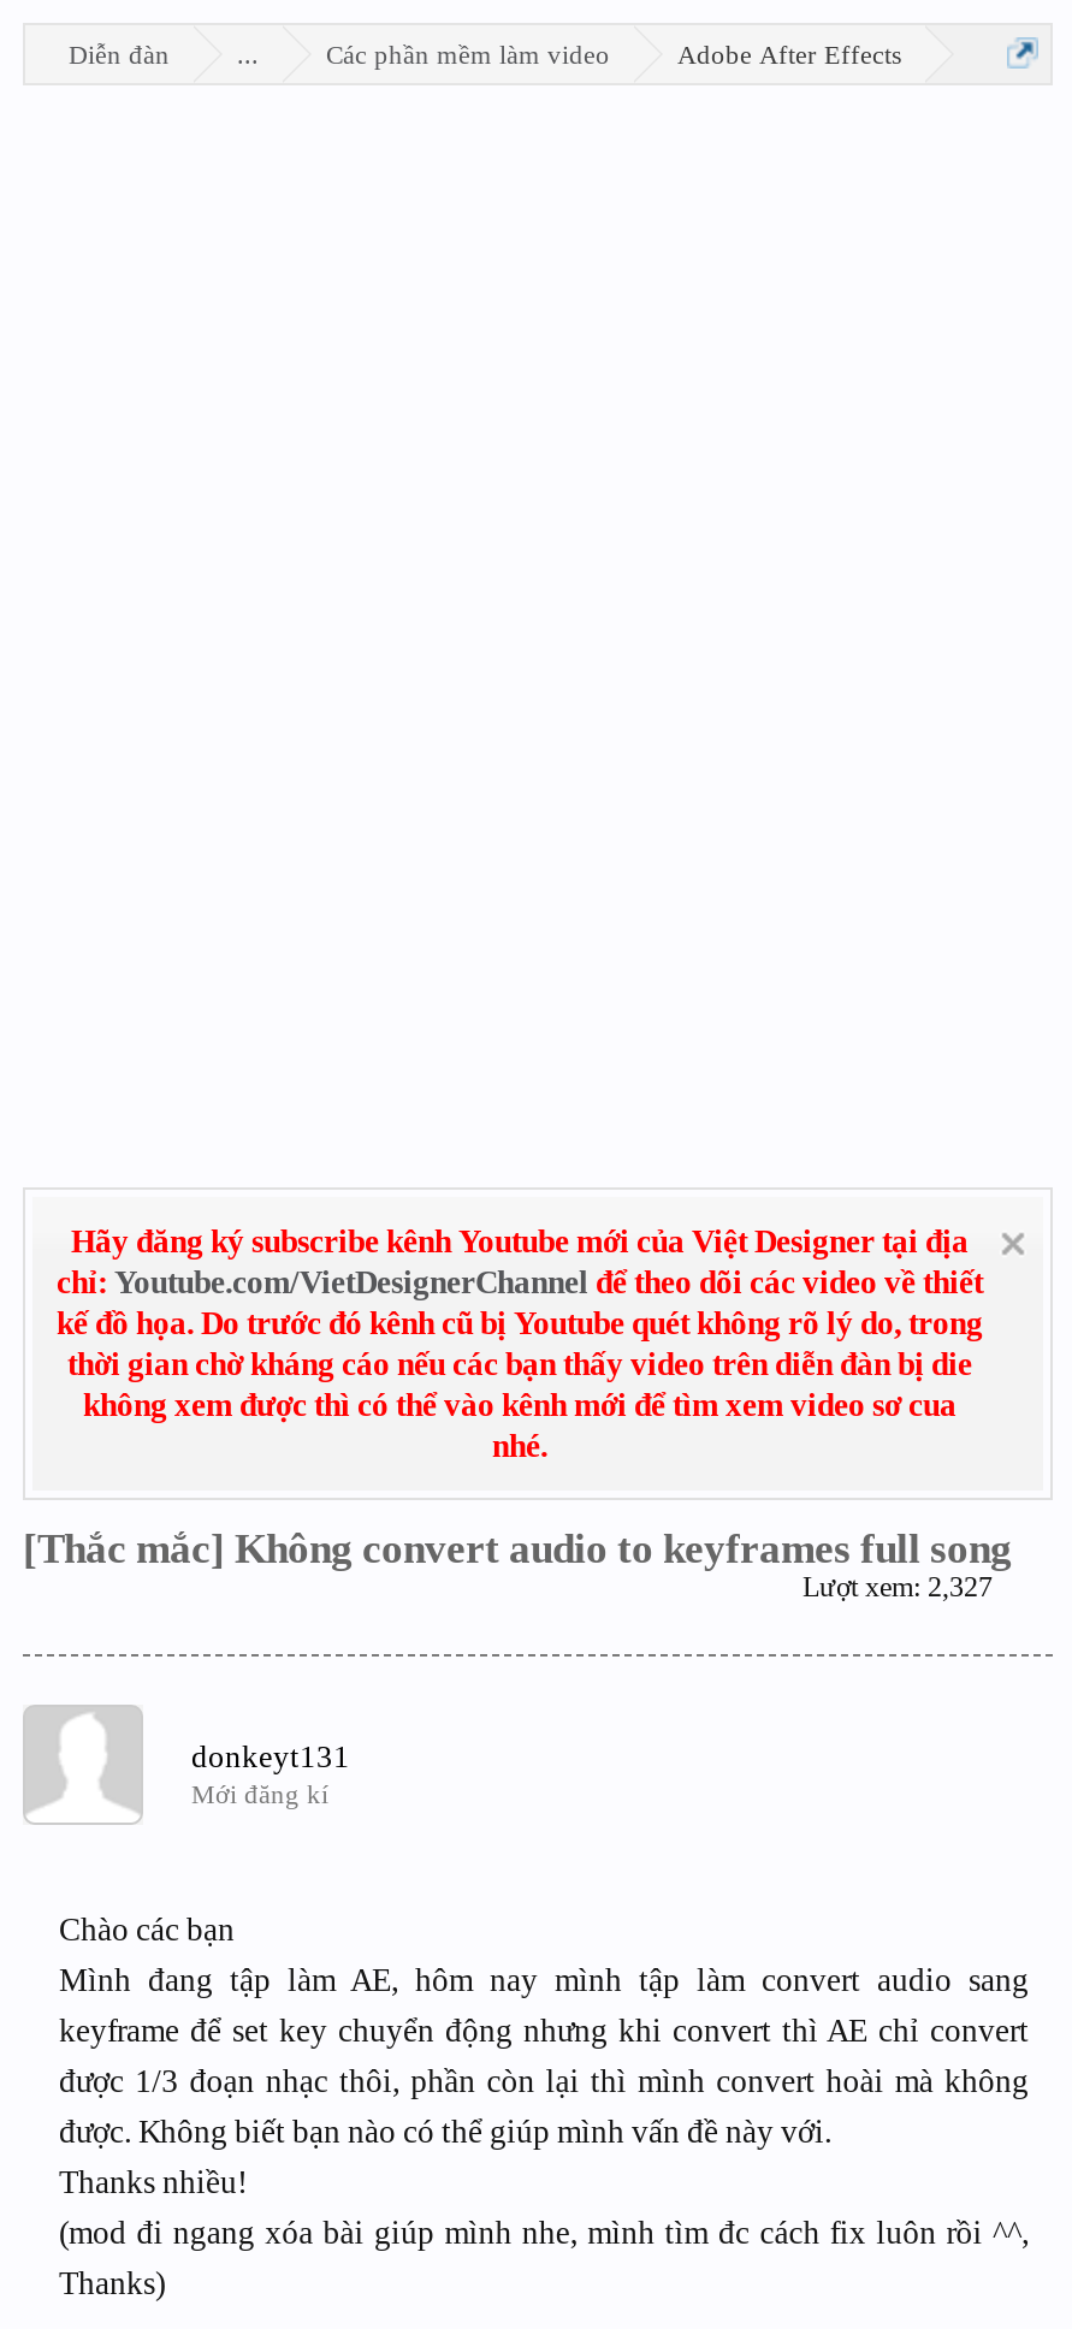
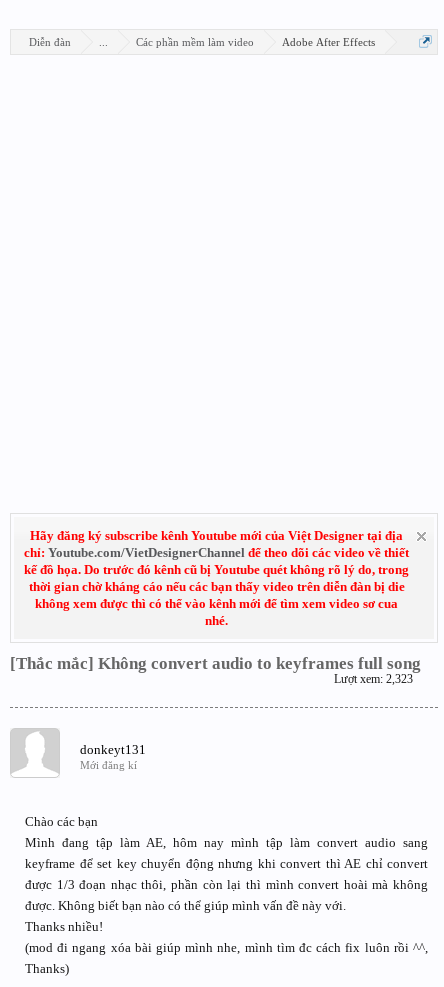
- Lượt xem: 2,327
+ Lượt xem: 2,323
